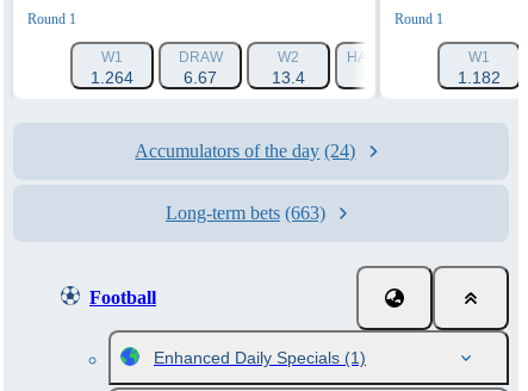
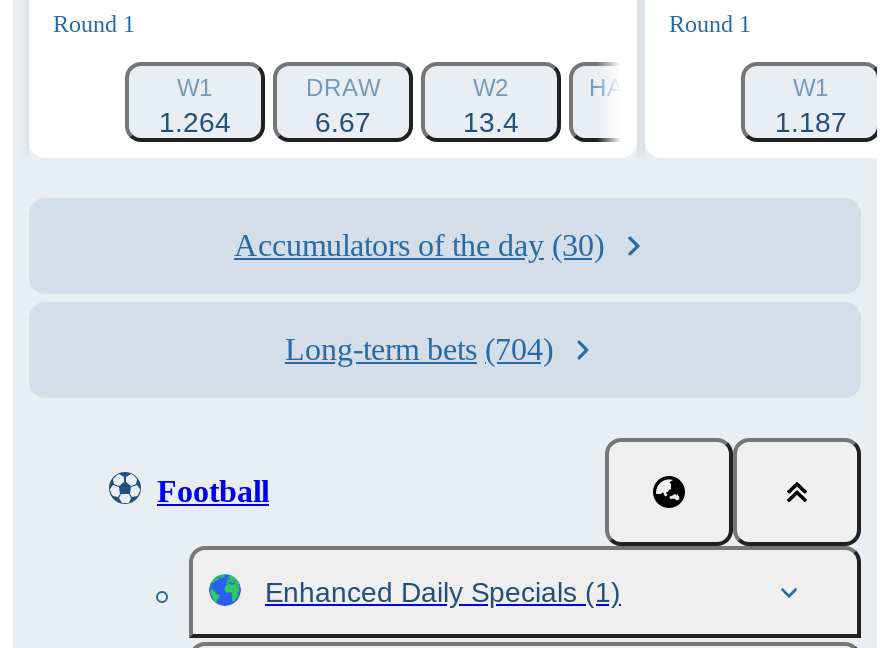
- 1.182
+ 1.187

- Accumulators of the day (24)
+ Accumulators of the day (30)

- Long-term bets (663)
+ Long-term bets (704)
